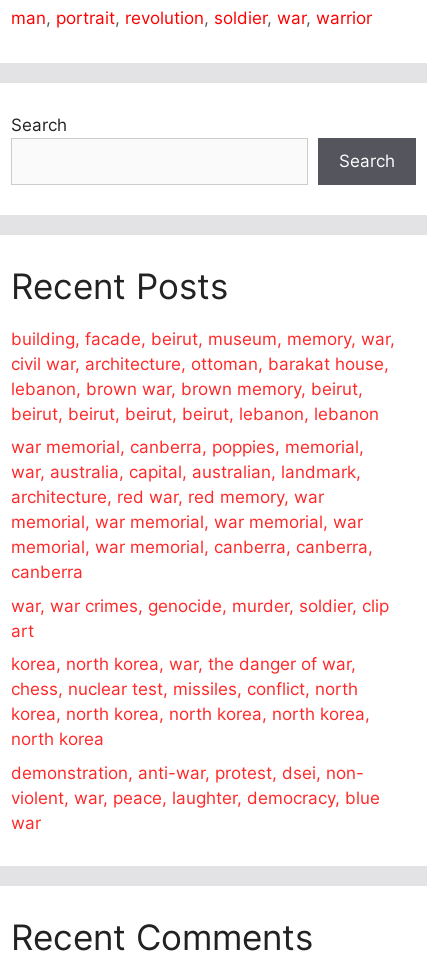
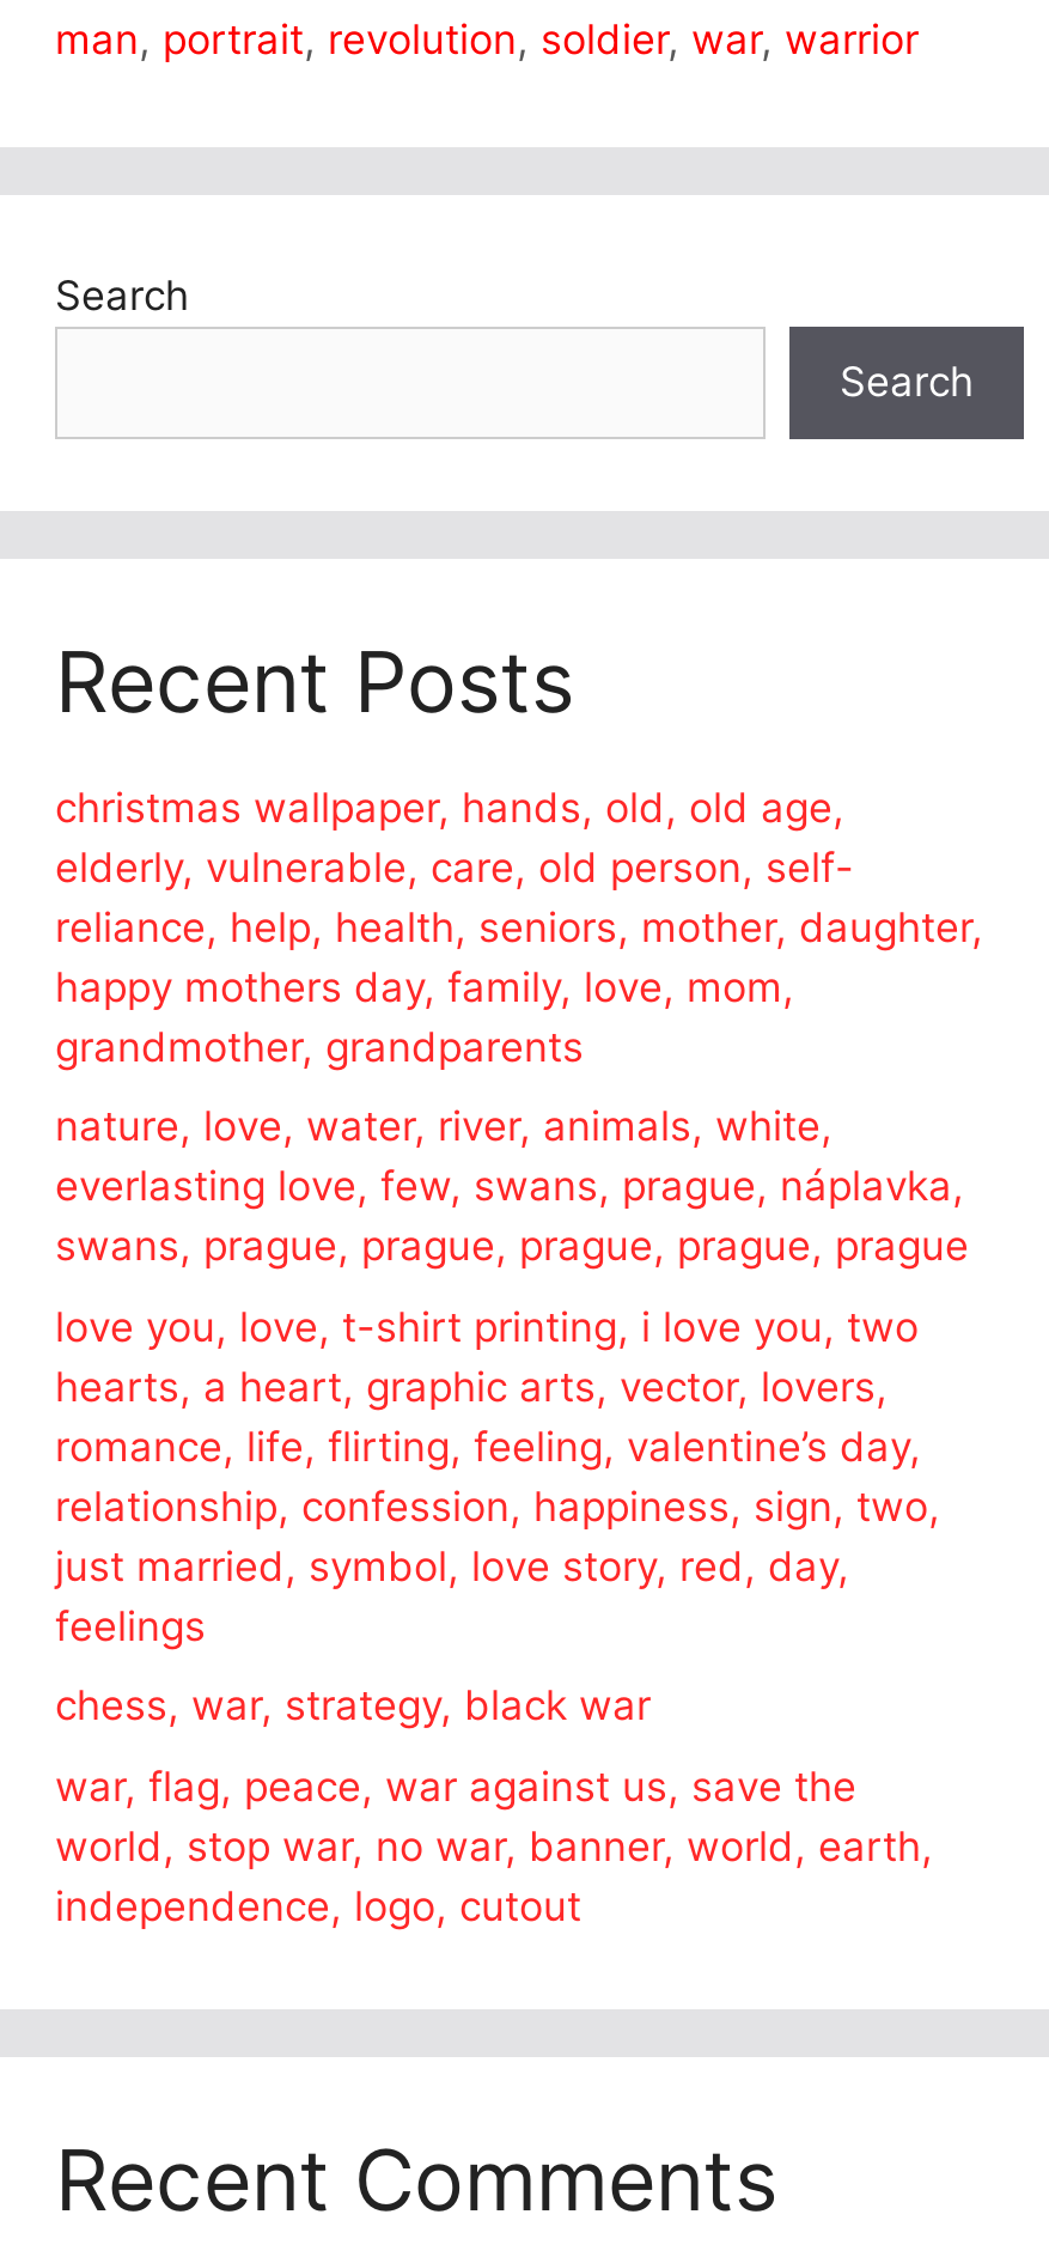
- building, facade, beirut, museum, memory, war,
- civil war, architecture, ottoman, barakat house,
- lebanon, brown war, brown memory, beirut,
- beirut, beirut, beirut, beirut, lebanon, lebanon
+ christmas wallpaper, hands, old, old age,
+ elderly, vulnerable, care, old person, self-
+ reliance, help, health, seniors, mother, daughter,
+ happy mothers day, family, love, mom,
+ grandmother, grandparents

- war memorial, canberra, poppies, memorial,
- war, australia, capital, australian, landmark,
- architecture, red war, red memory, war
- memorial, war memorial, war memorial, war
- memorial, war memorial, canberra, canberra,
- canberra
+ nature, love, water, river, animals, white,
+ everlasting love, few, swans, prague, náplavka,
+ swans, prague, prague, prague, prague, prague

- war, war crimes, genocide, murder, soldier, clip
- art
+ love you, love, t-shirt printing, i love you, two
+ hearts, a heart, graphic arts, vector, lovers,
+ romance, life, flirting, feeling, valentine’s day,
+ relationship, confession, happiness, sign, two,
+ just married, symbol, love story, red, day,
+ feelings

- korea, north korea, war, the danger of war,
- chess, nuclear test, missiles, conflict, north
- korea, north korea, north korea, north korea,
- north korea
+ chess, war, strategy, black war

- demonstration, anti-war, protest, dsei, non-
- violent, war, peace, laughter, democracy, blue
- war
+ war, flag, peace, war against us, save the
+ world, stop war, no war, banner, world, earth,
+ independence, logo, cutout
